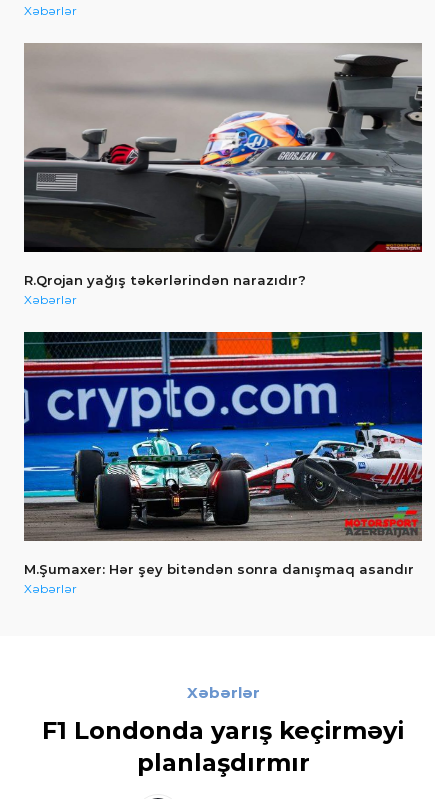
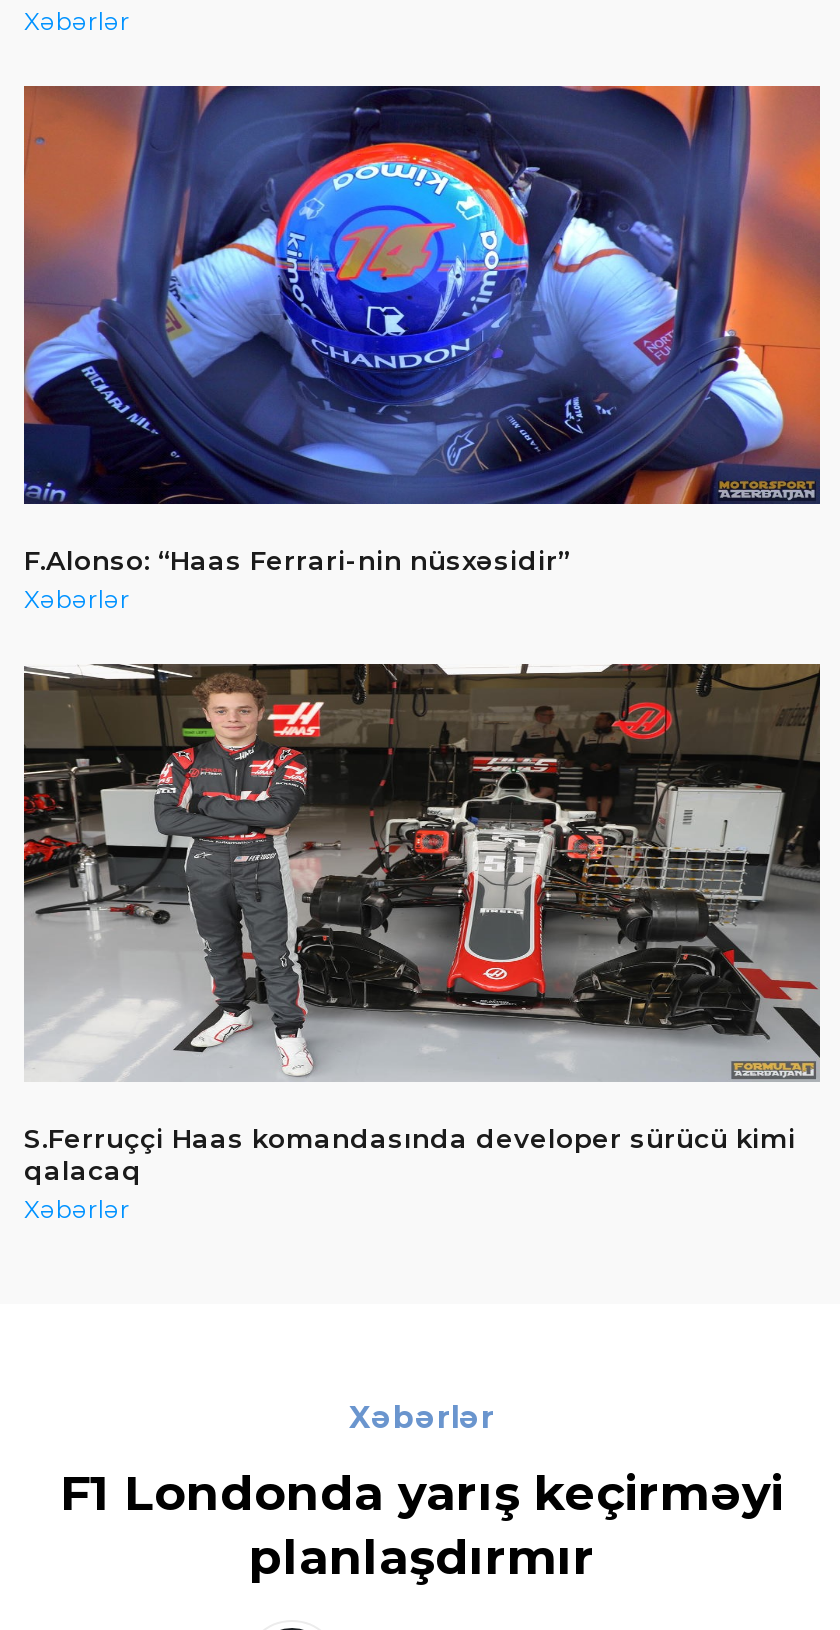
- [image]
- R.Qrojan yağış təkərlərindən narazıdır?
+ [image]
+ F.Alonso: “Haas Ferrari-nin nüsxəsidir”

- [image]
- M.Şumaxer: Hər şey bitəndən sonra danışmaq asandır
+ [image]
+ S.Ferruççi Haas komandasında developer sürücü kimi
+ qalacaq
